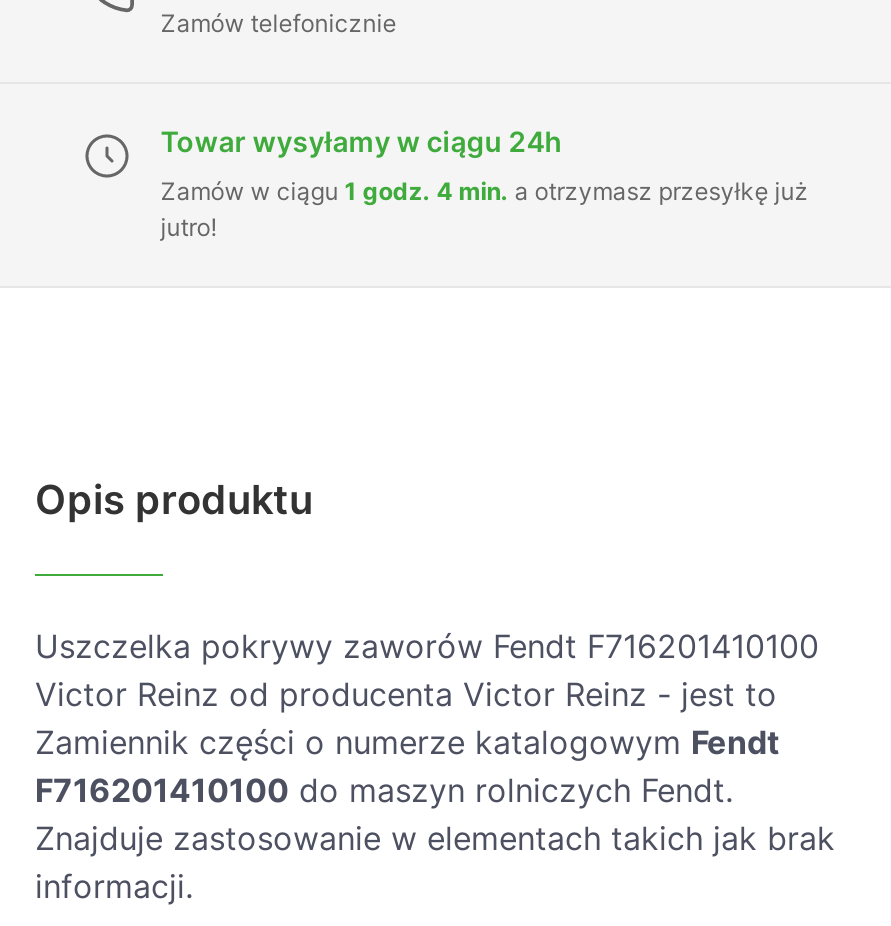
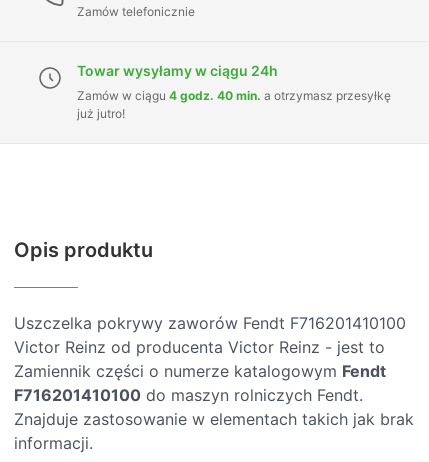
- Zamów w ciągu 1 godz. 4 min. a otrzymasz przesyłkę już
- jutro!
+ Zamów w ciągu 4 godz. 40 min. a otrzymasz przesyłkę
+ już jutro!
